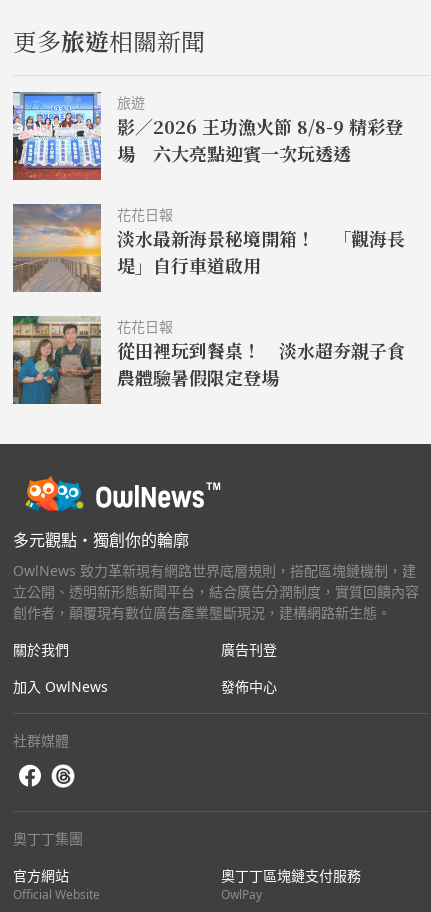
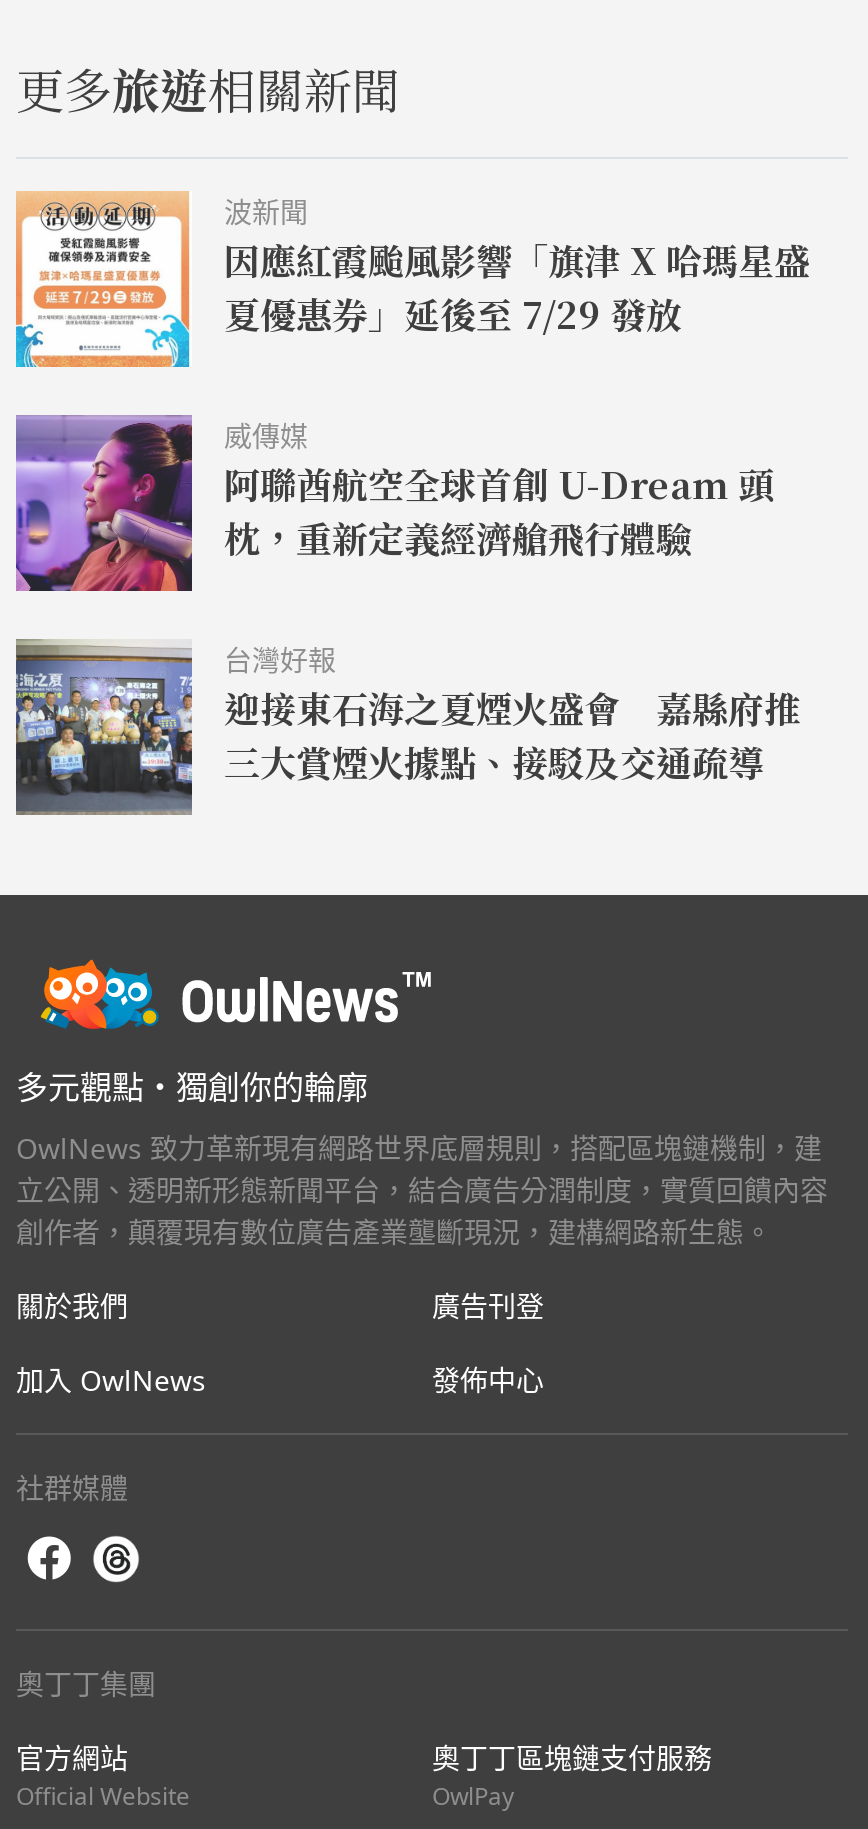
- [image]
- 旅遊
- 影／2026 王功漁火節 8/8-9 精彩登
- 場 六大亮點迎賓一次玩透透
+ [image]
+ 波新聞
+ 因應紅霞颱風影響「旗津 X 哈瑪星盛
+ 夏優惠券」延後至 7/29 發放

- [image]
- 花花日報
- 淡水最新海景秘境開箱！ 「觀海長
- 堤」自行車道啟用
+ [image]
+ 威傳媒
+ 阿聯酋航空全球首創 U-Dream 頭
+ 枕，重新定義經濟艙飛行體驗

- [image]
- 花花日報
- 從田裡玩到餐桌！ 淡水超夯親子食
- 農體驗暑假限定登場
+ [image]
+ 台灣好報
+ 迎接東石海之夏煙火盛會 嘉縣府推
+ 三大賞煙火據點、接駁及交通疏導
